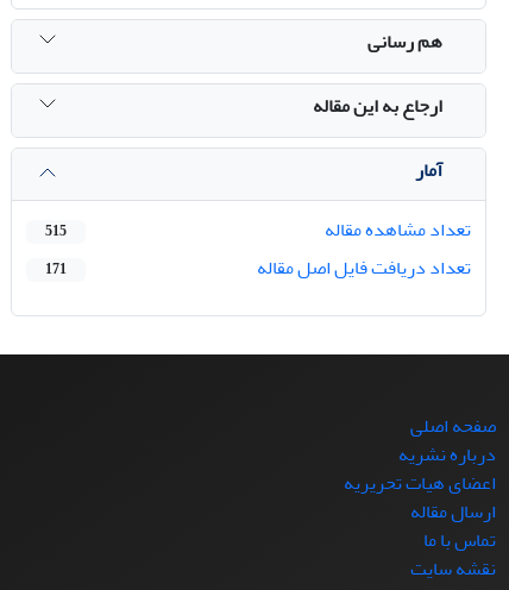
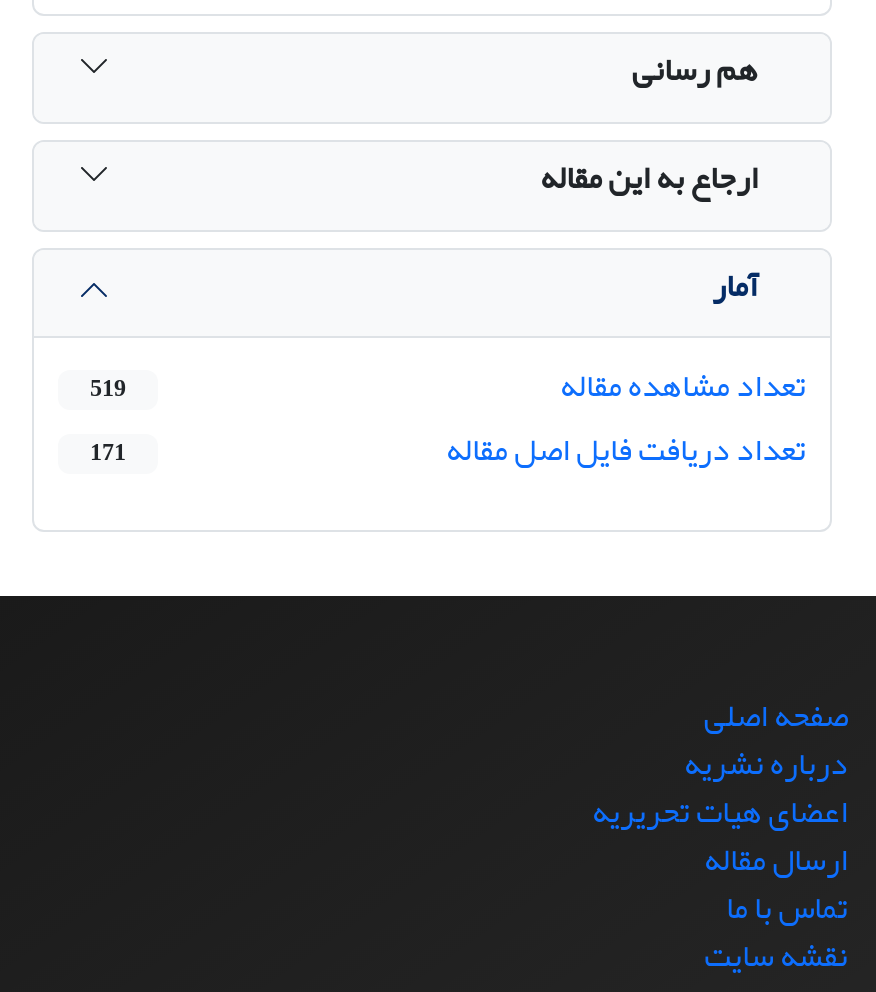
- 515
+ 519
